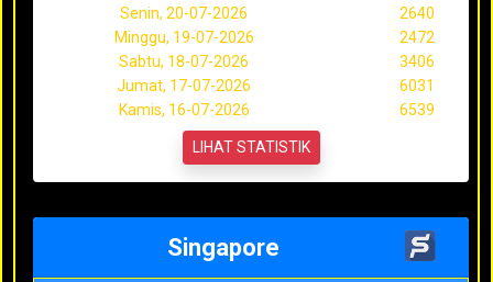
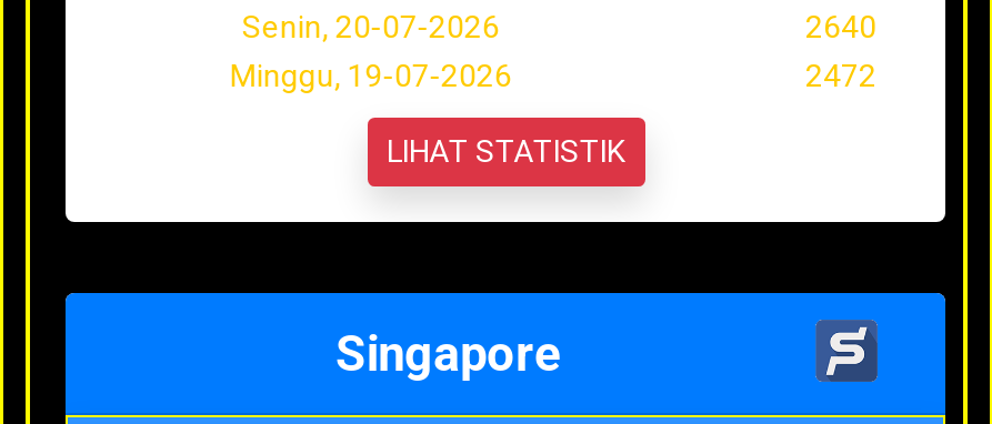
- Sabtu, 18-07-2026
- 3406
- Jumat, 17-07-2026
- 6031
- Kamis, 16-07-2026
- 6539
